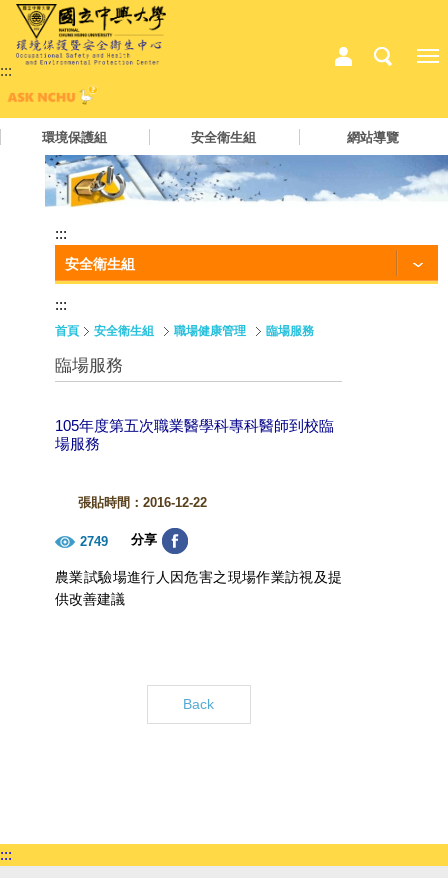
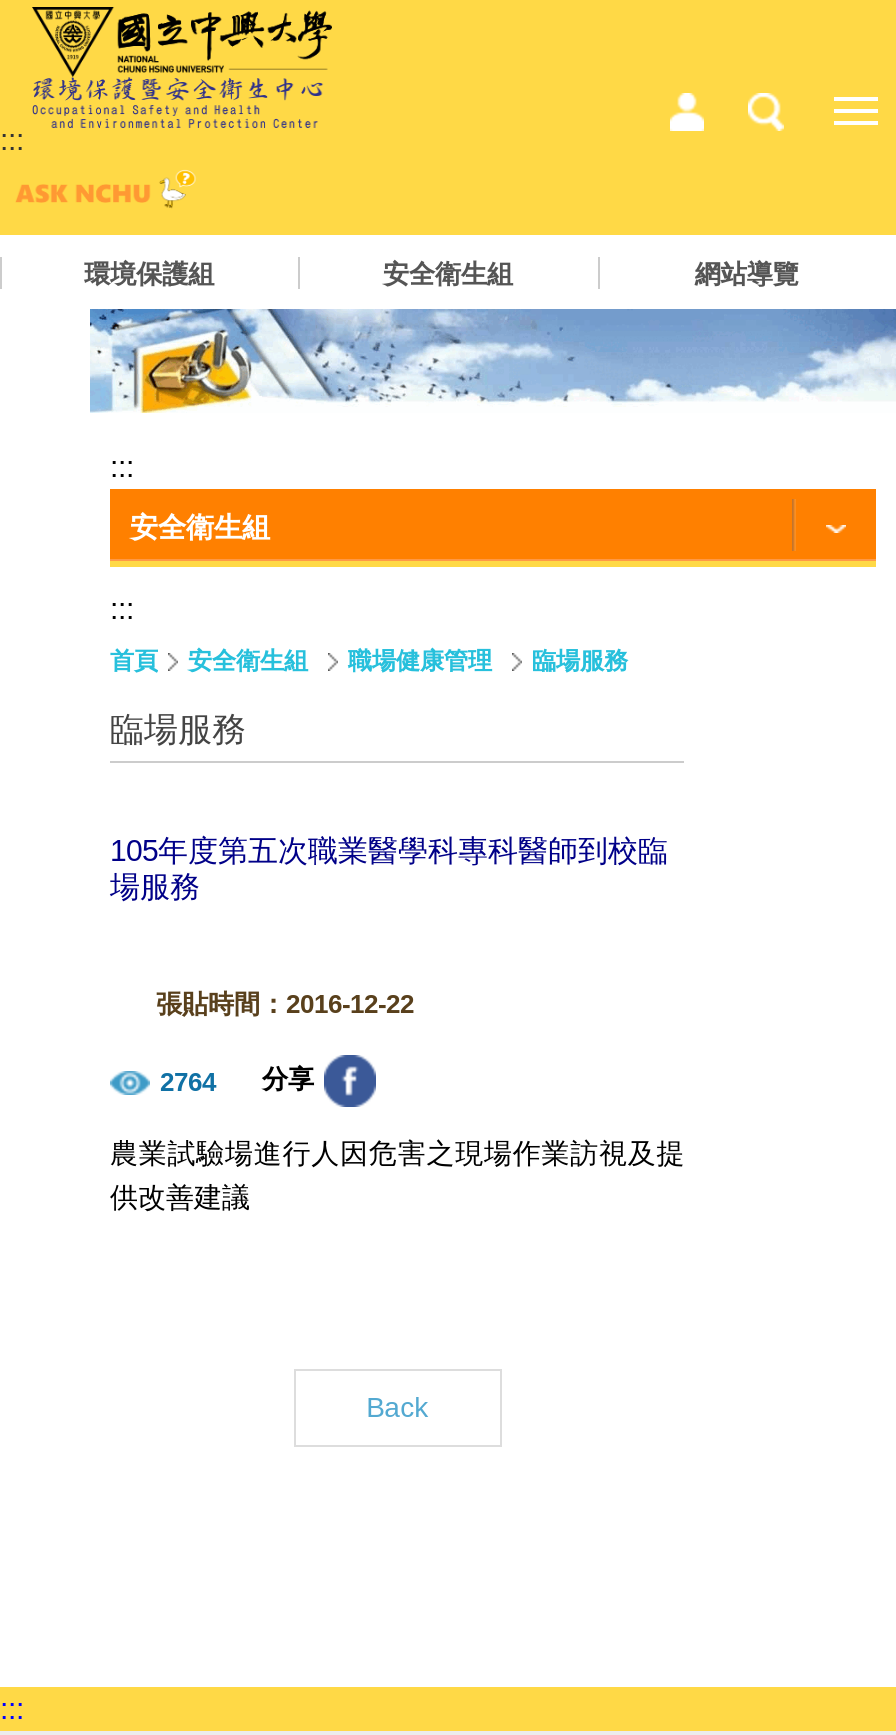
- 2749 分享
+ 2764 分享
